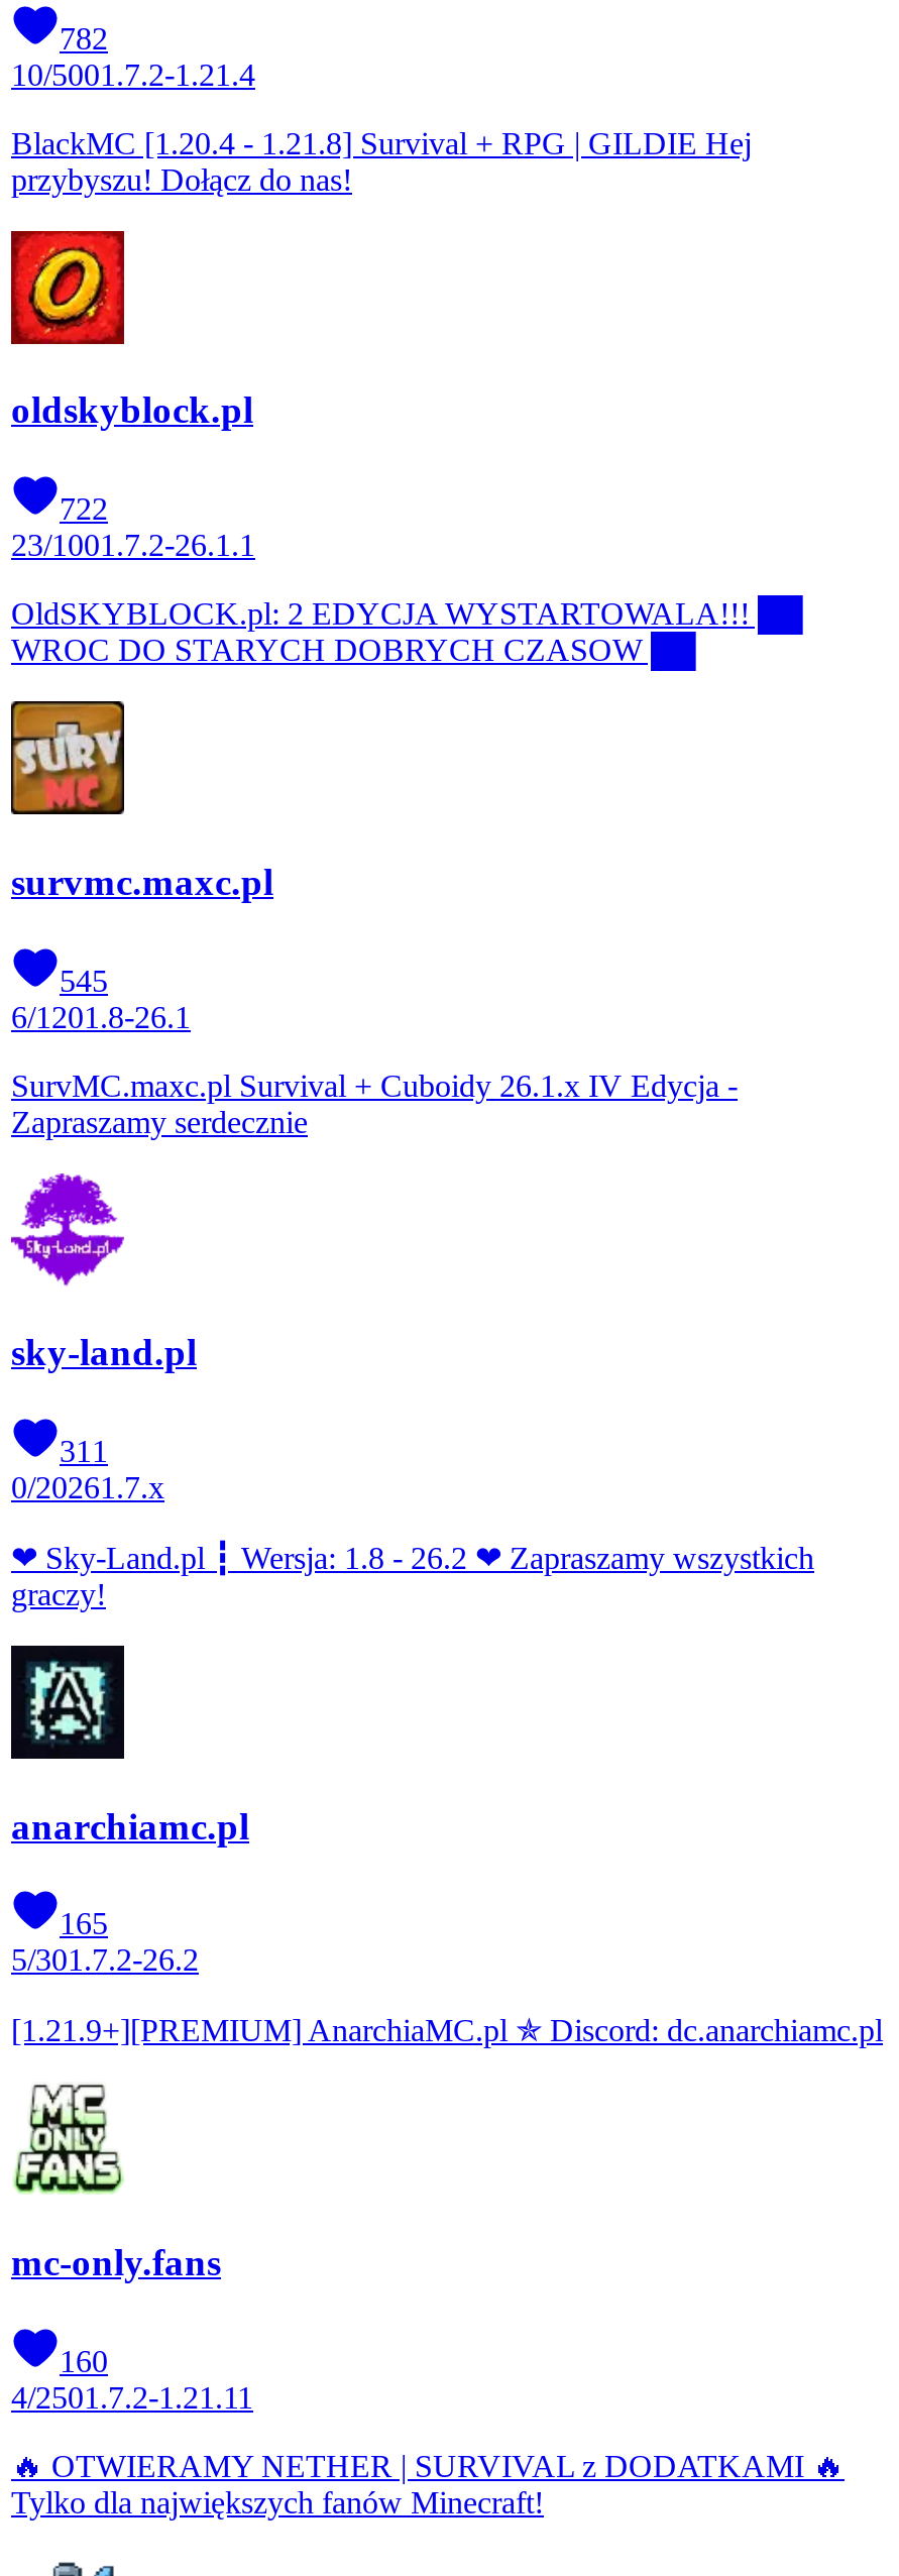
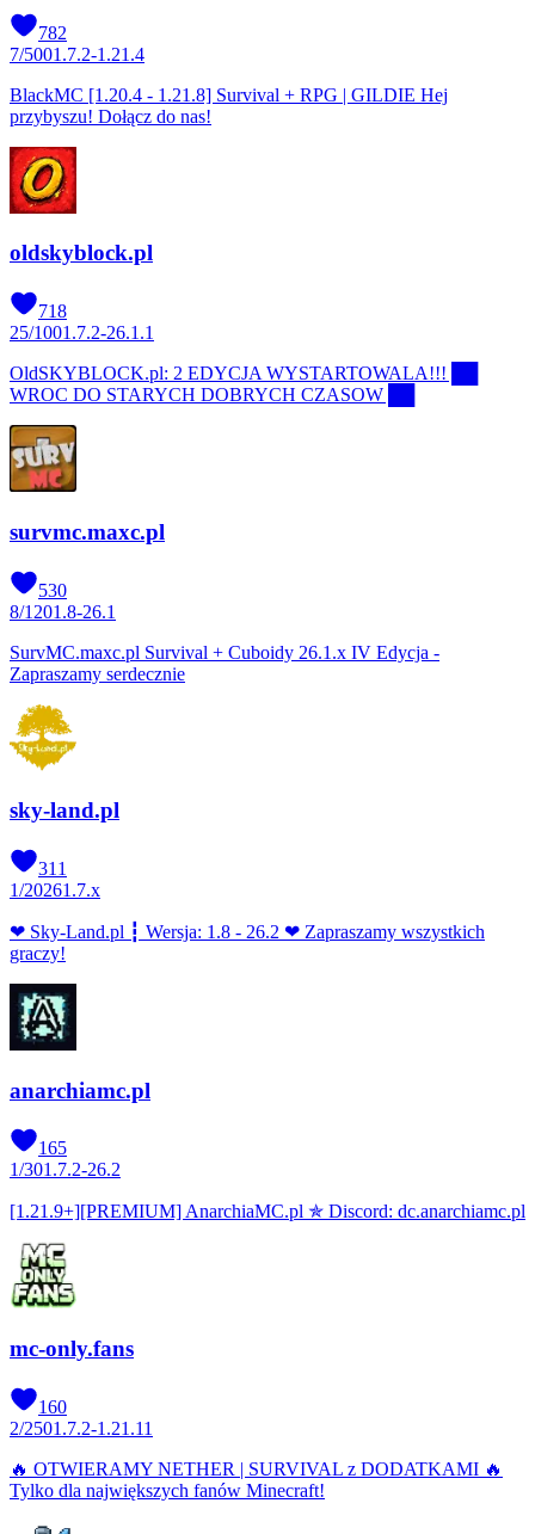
- 10/5001.7.2-1.21.4
+ 7/5001.7.2-1.21.4

- 722
+ 718

- 23/1001.7.2-26.1.1
+ 25/1001.7.2-26.1.1

- 545
+ 530

- 6/1201.8-26.1
+ 8/1201.8-26.1

- [image]
+ [image]

- 0/20261.7.x
+ 1/20261.7.x

- 5/301.7.2-26.2
+ 1/301.7.2-26.2

- 4/2501.7.2-1.21.11
+ 2/2501.7.2-1.21.11
